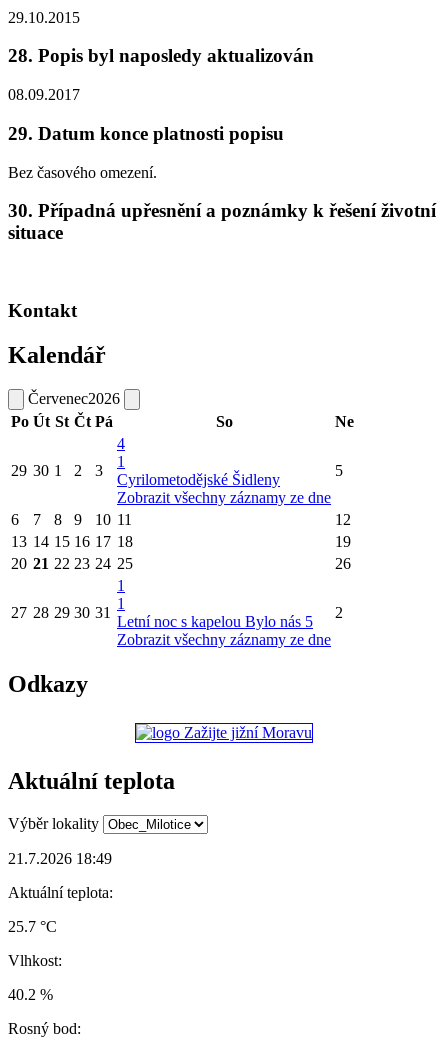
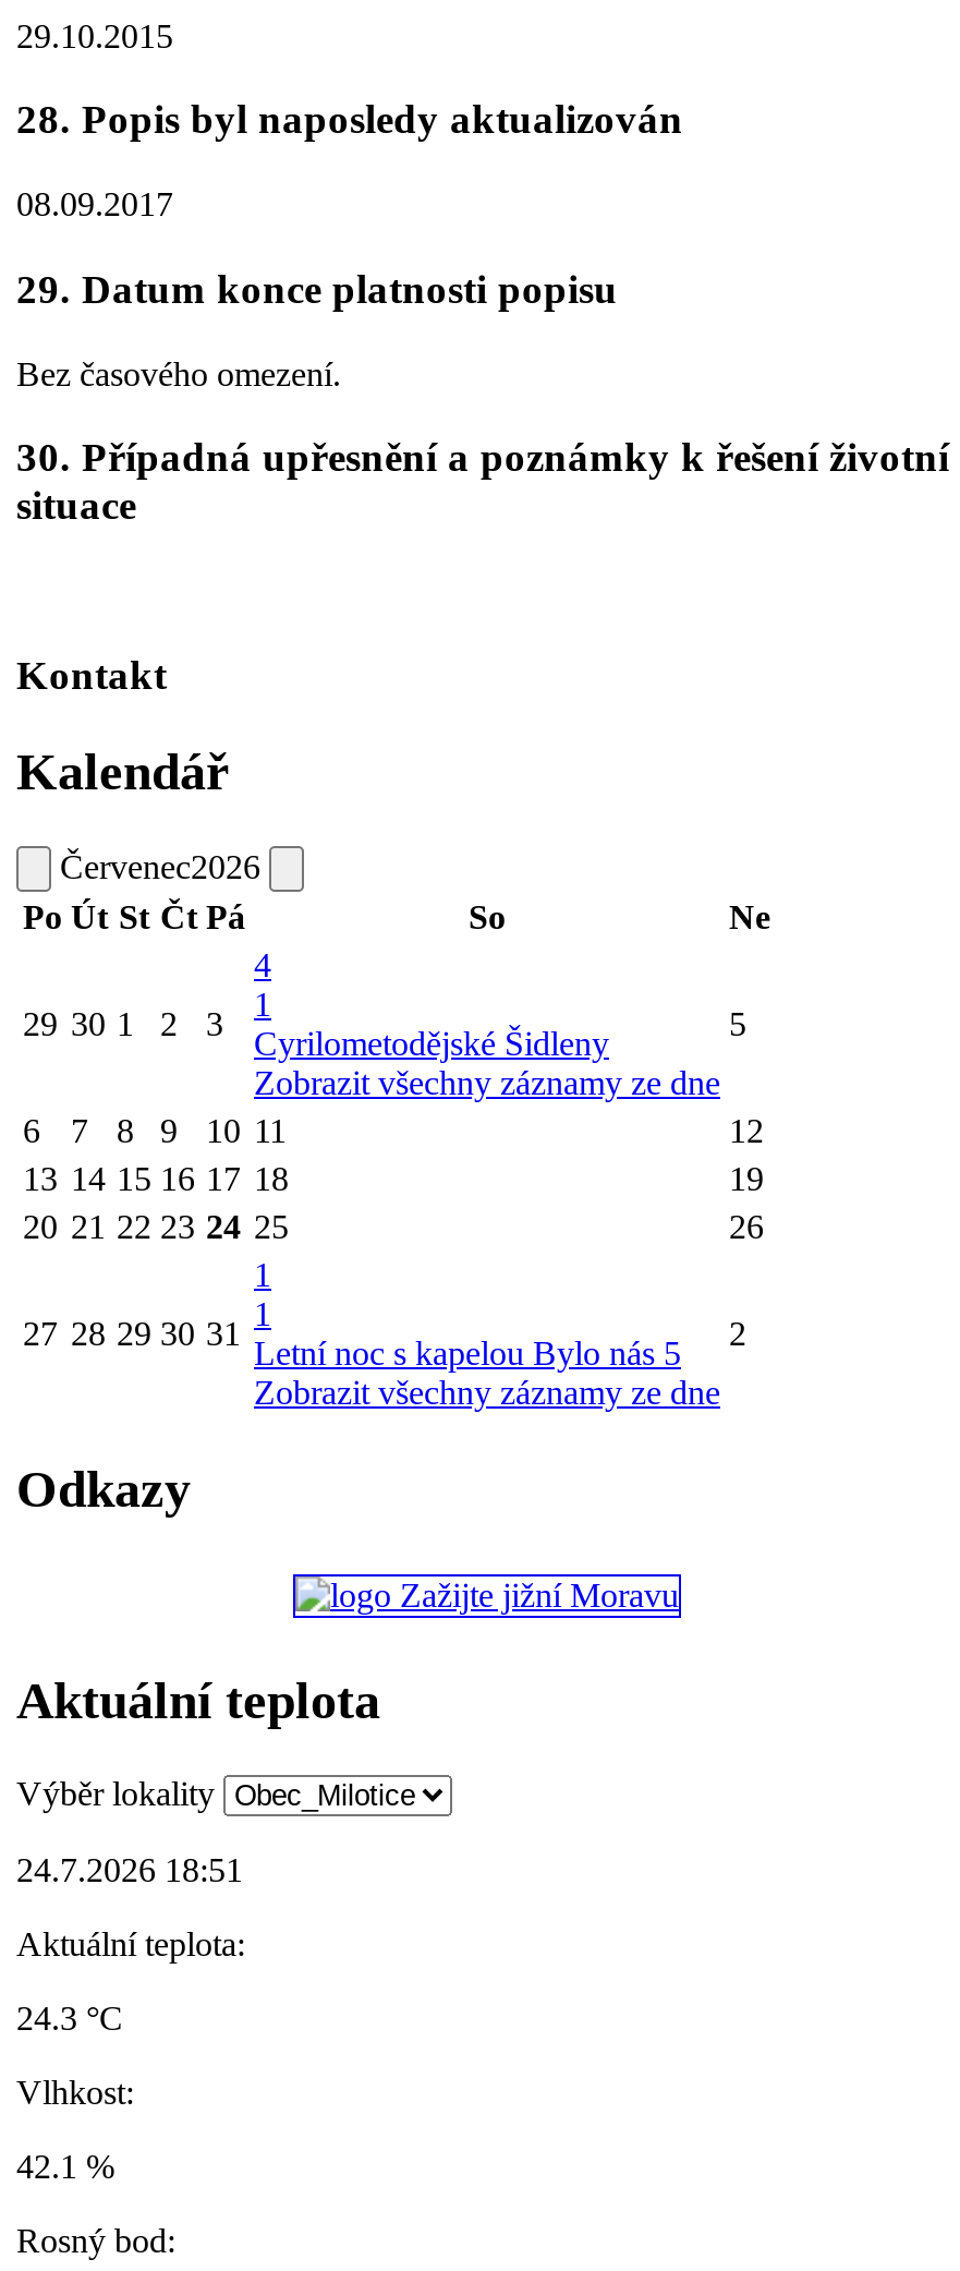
- 21.7.2026 18:49
+ 24.7.2026 18:51

- 25.7 °C
+ 24.3 °C

- 40.2 %
+ 42.1 %
